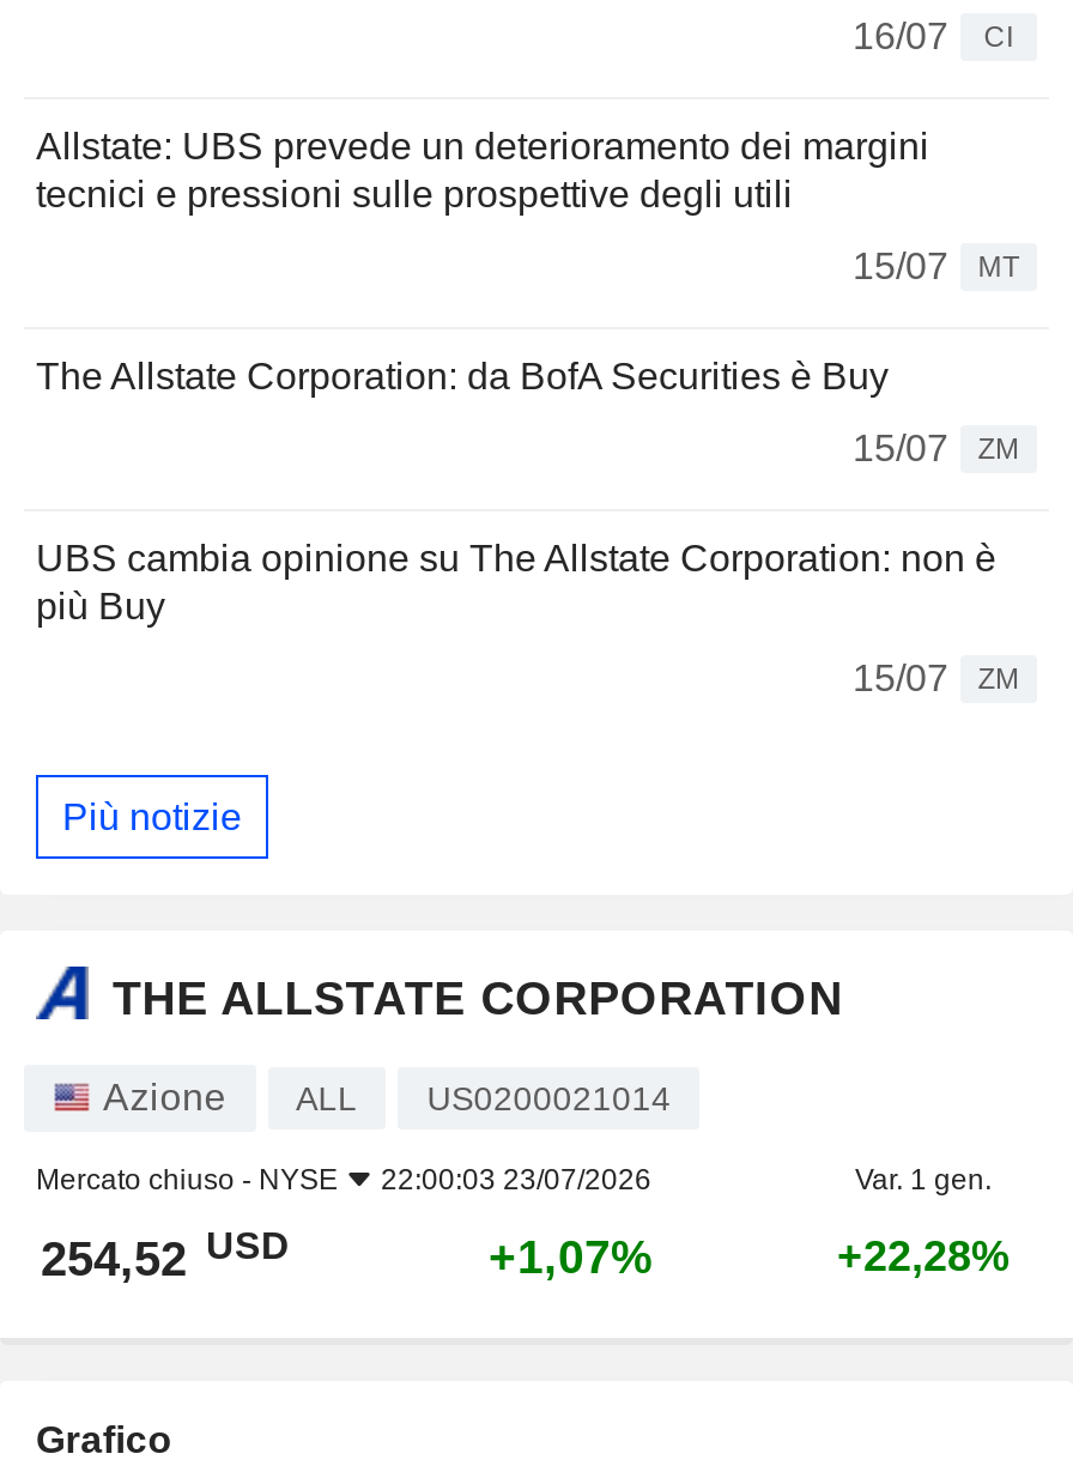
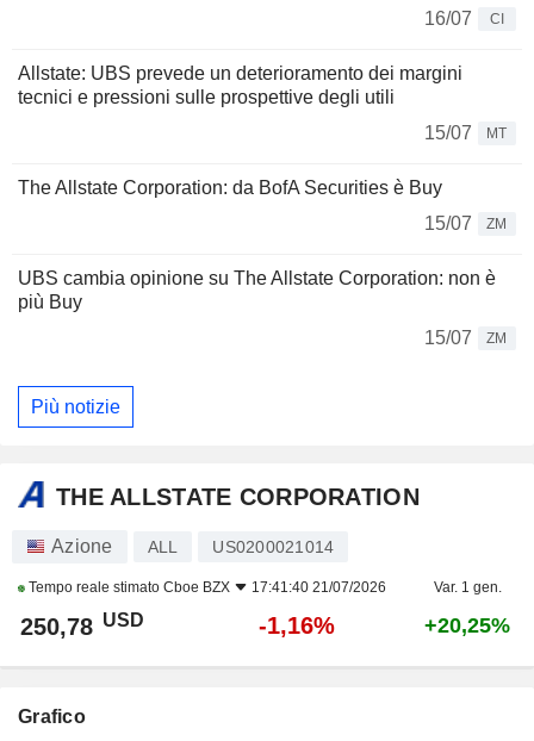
- Mercato chiuso - NYSE
- 22:00:03 23/07/2026
+ Tempo reale stimato Cboe BZX
+ 17:41:40 21/07/2026

- 254,52 USD
+ 250,78 USD

- +1,07%
+ -1,16%

- +22,28%
+ +20,25%
